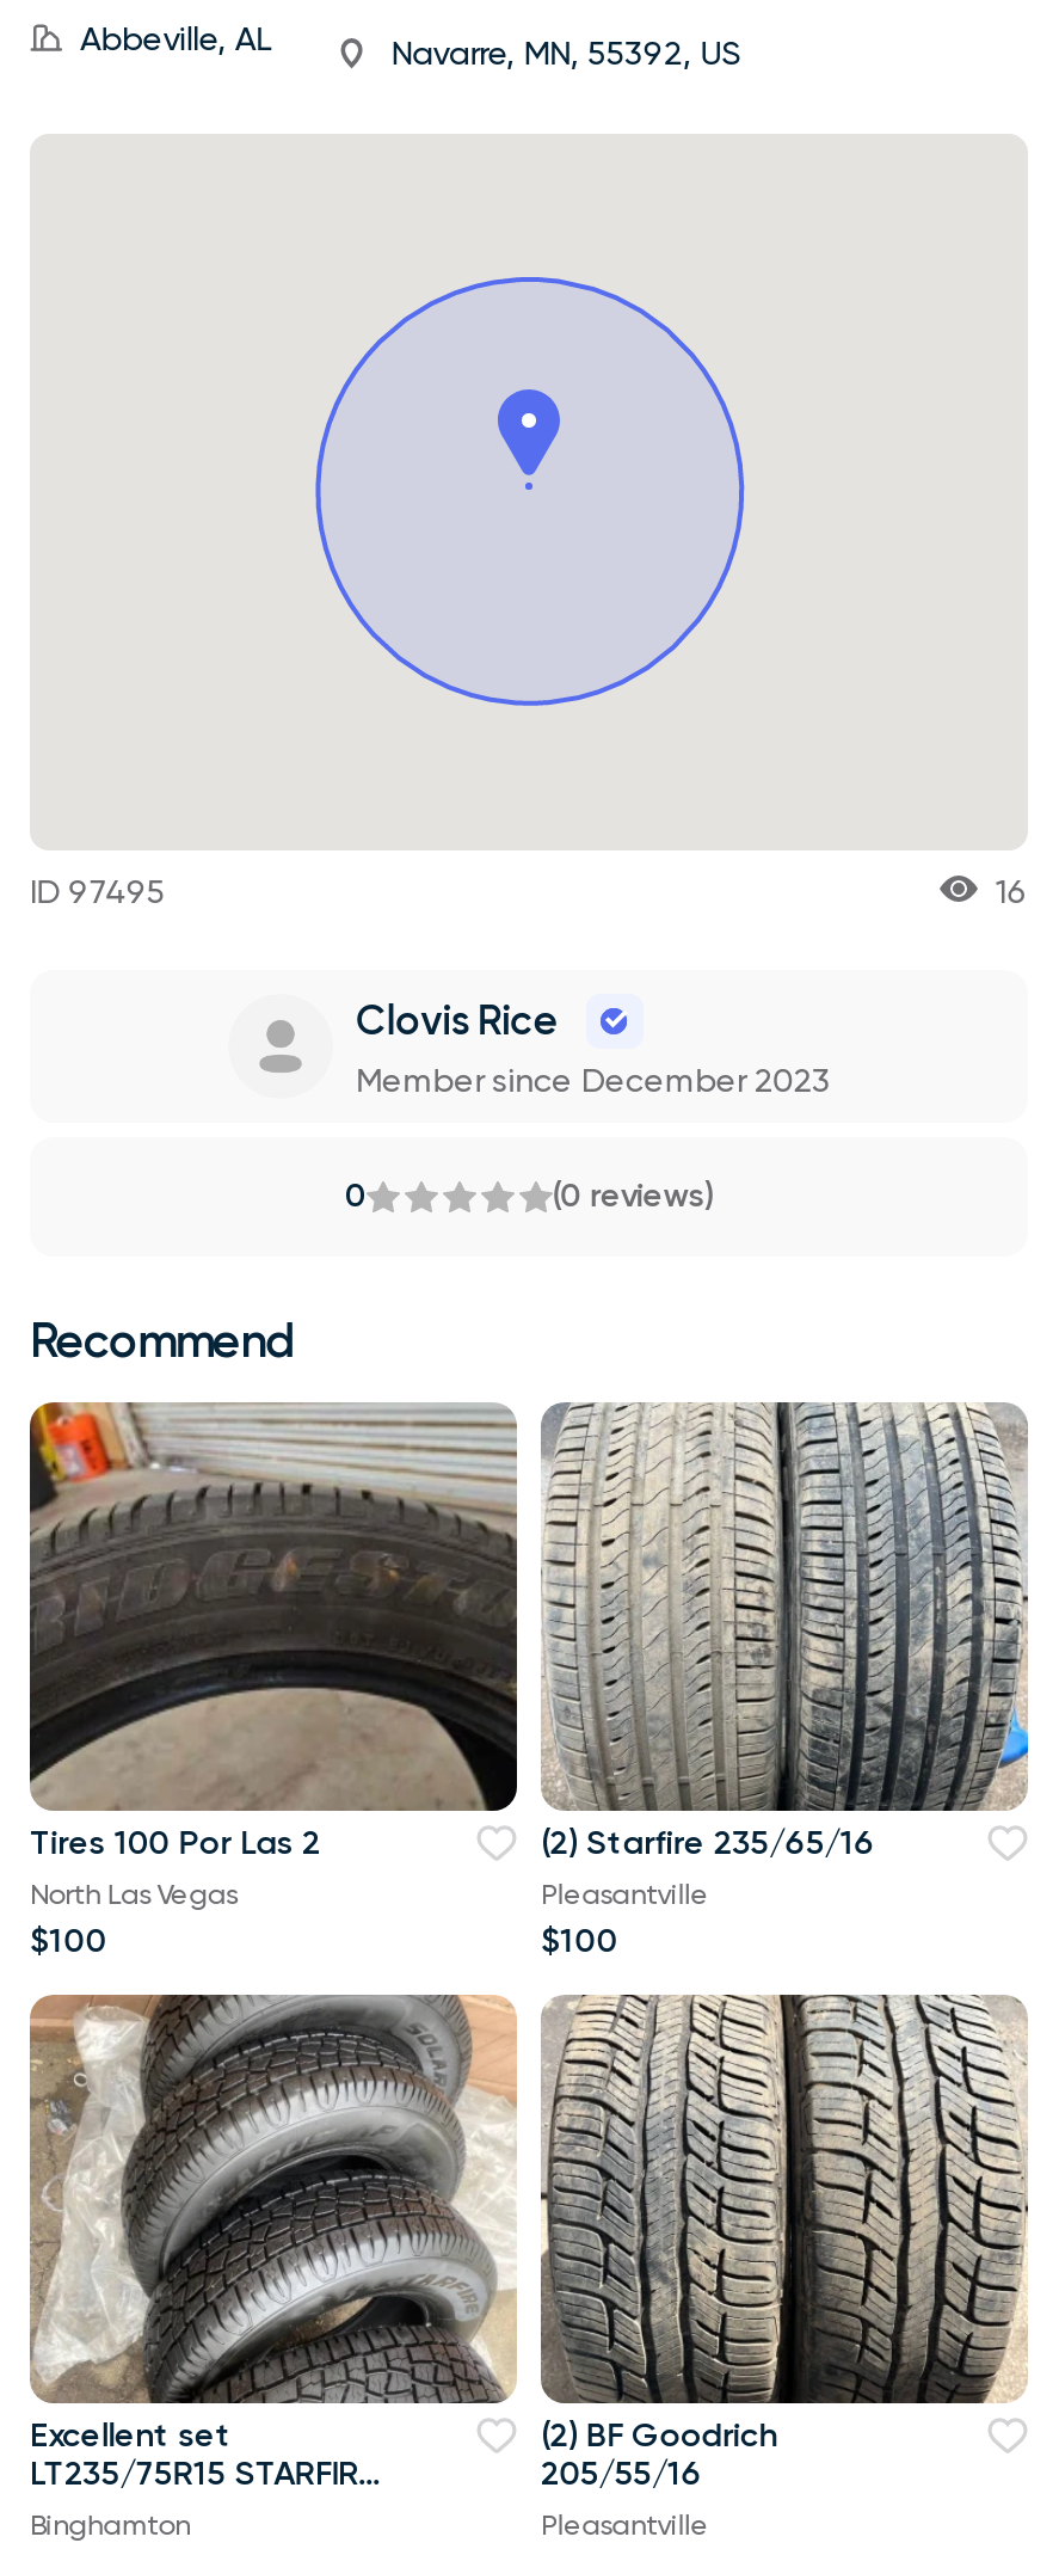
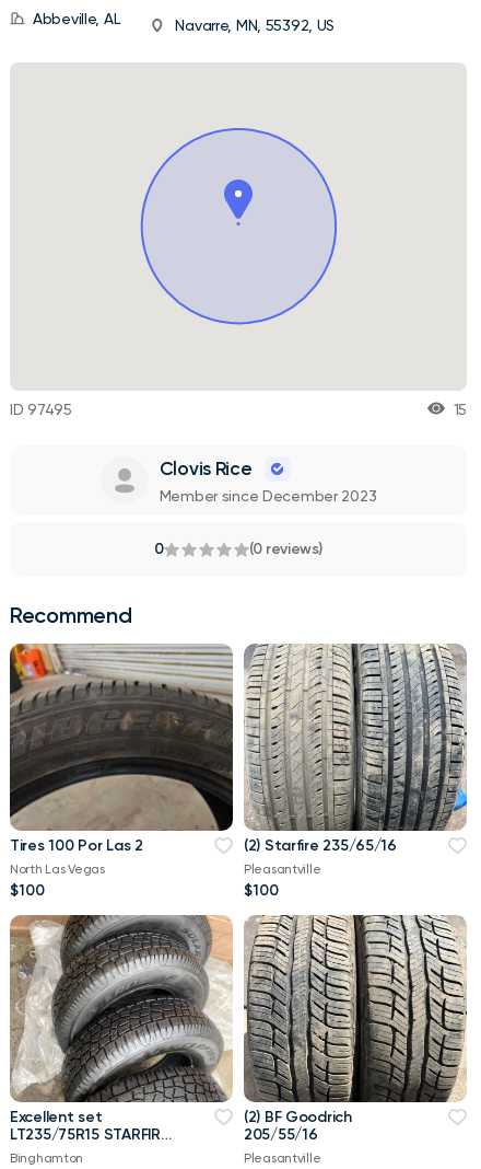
- 16
+ 15
